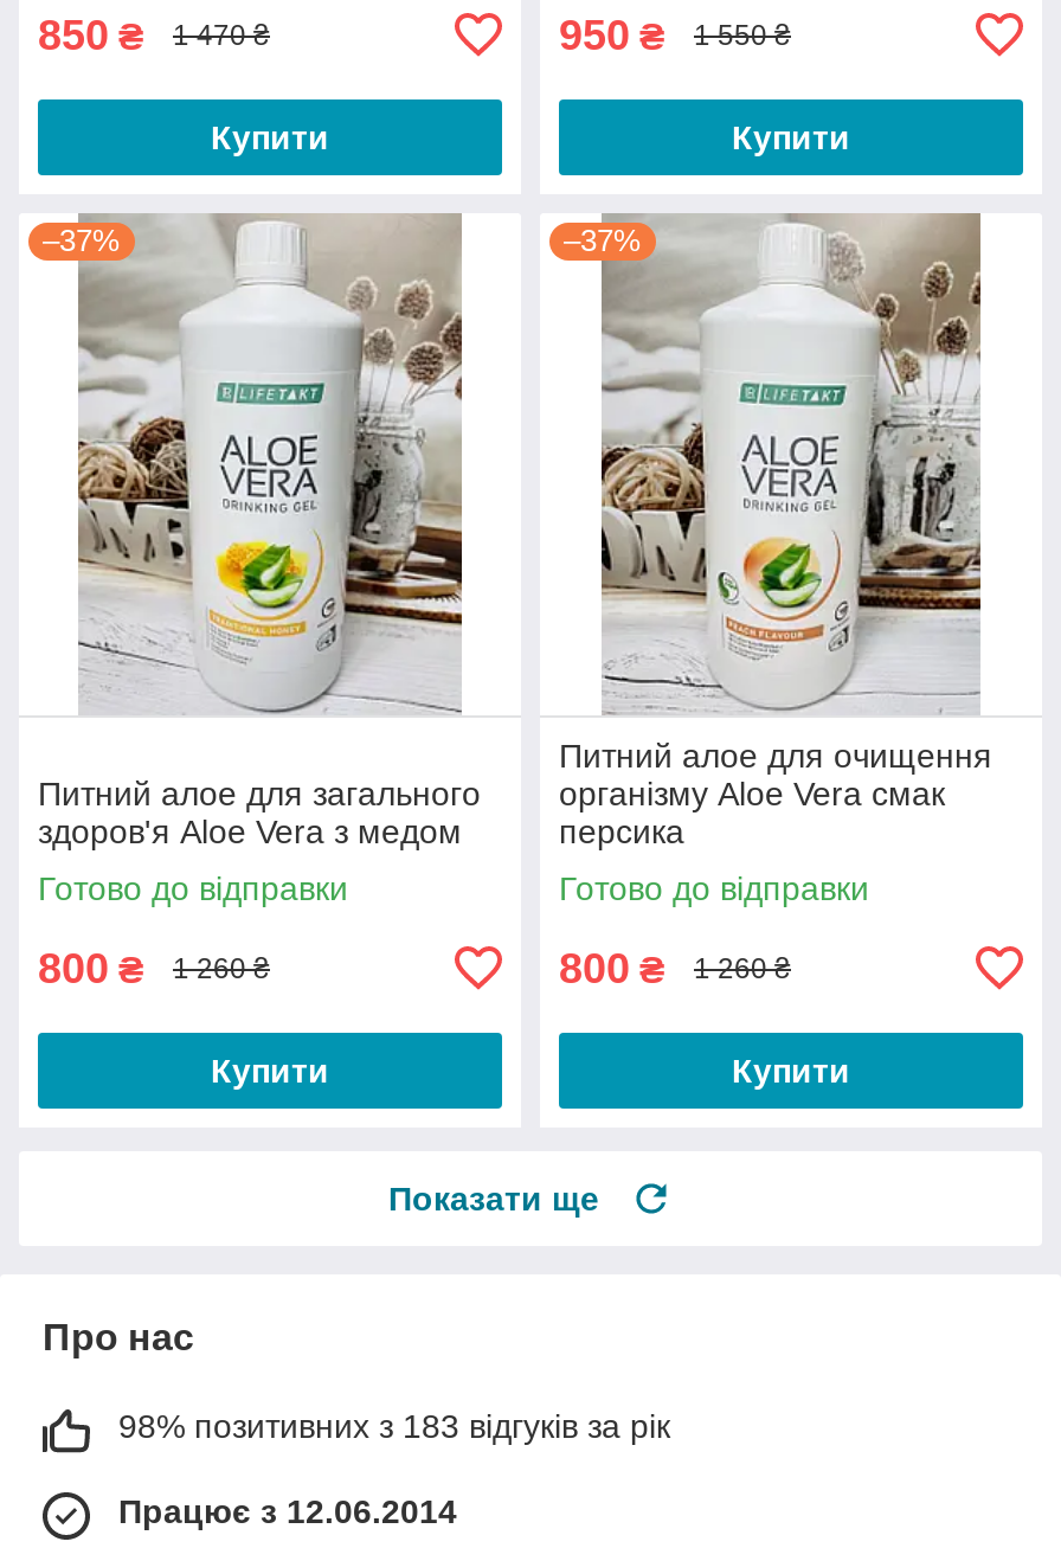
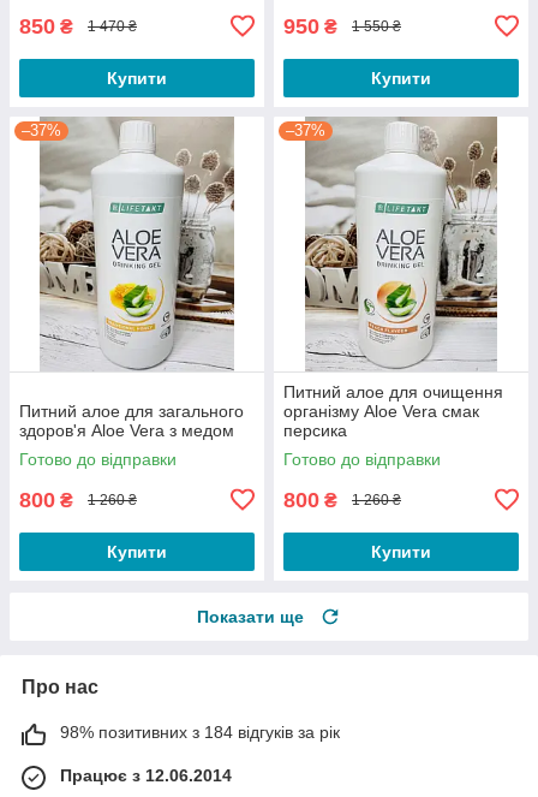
- 98% позитивних з 183 відгуків за рік
+ 98% позитивних з 184 відгуків за рік
